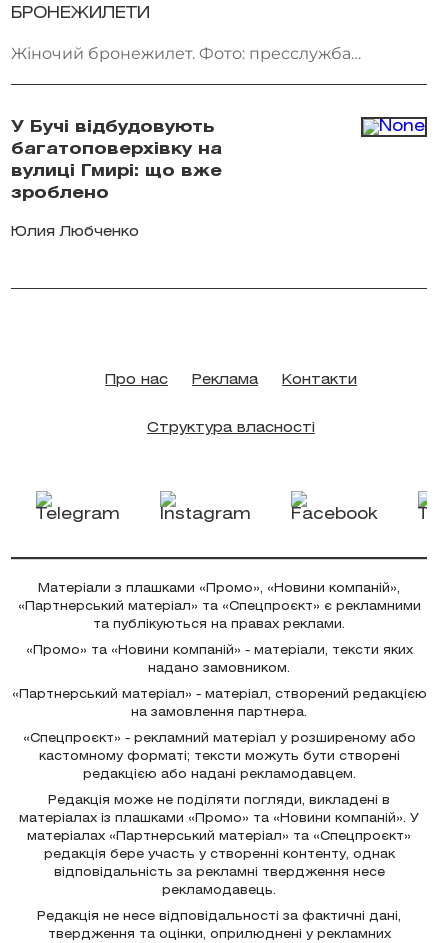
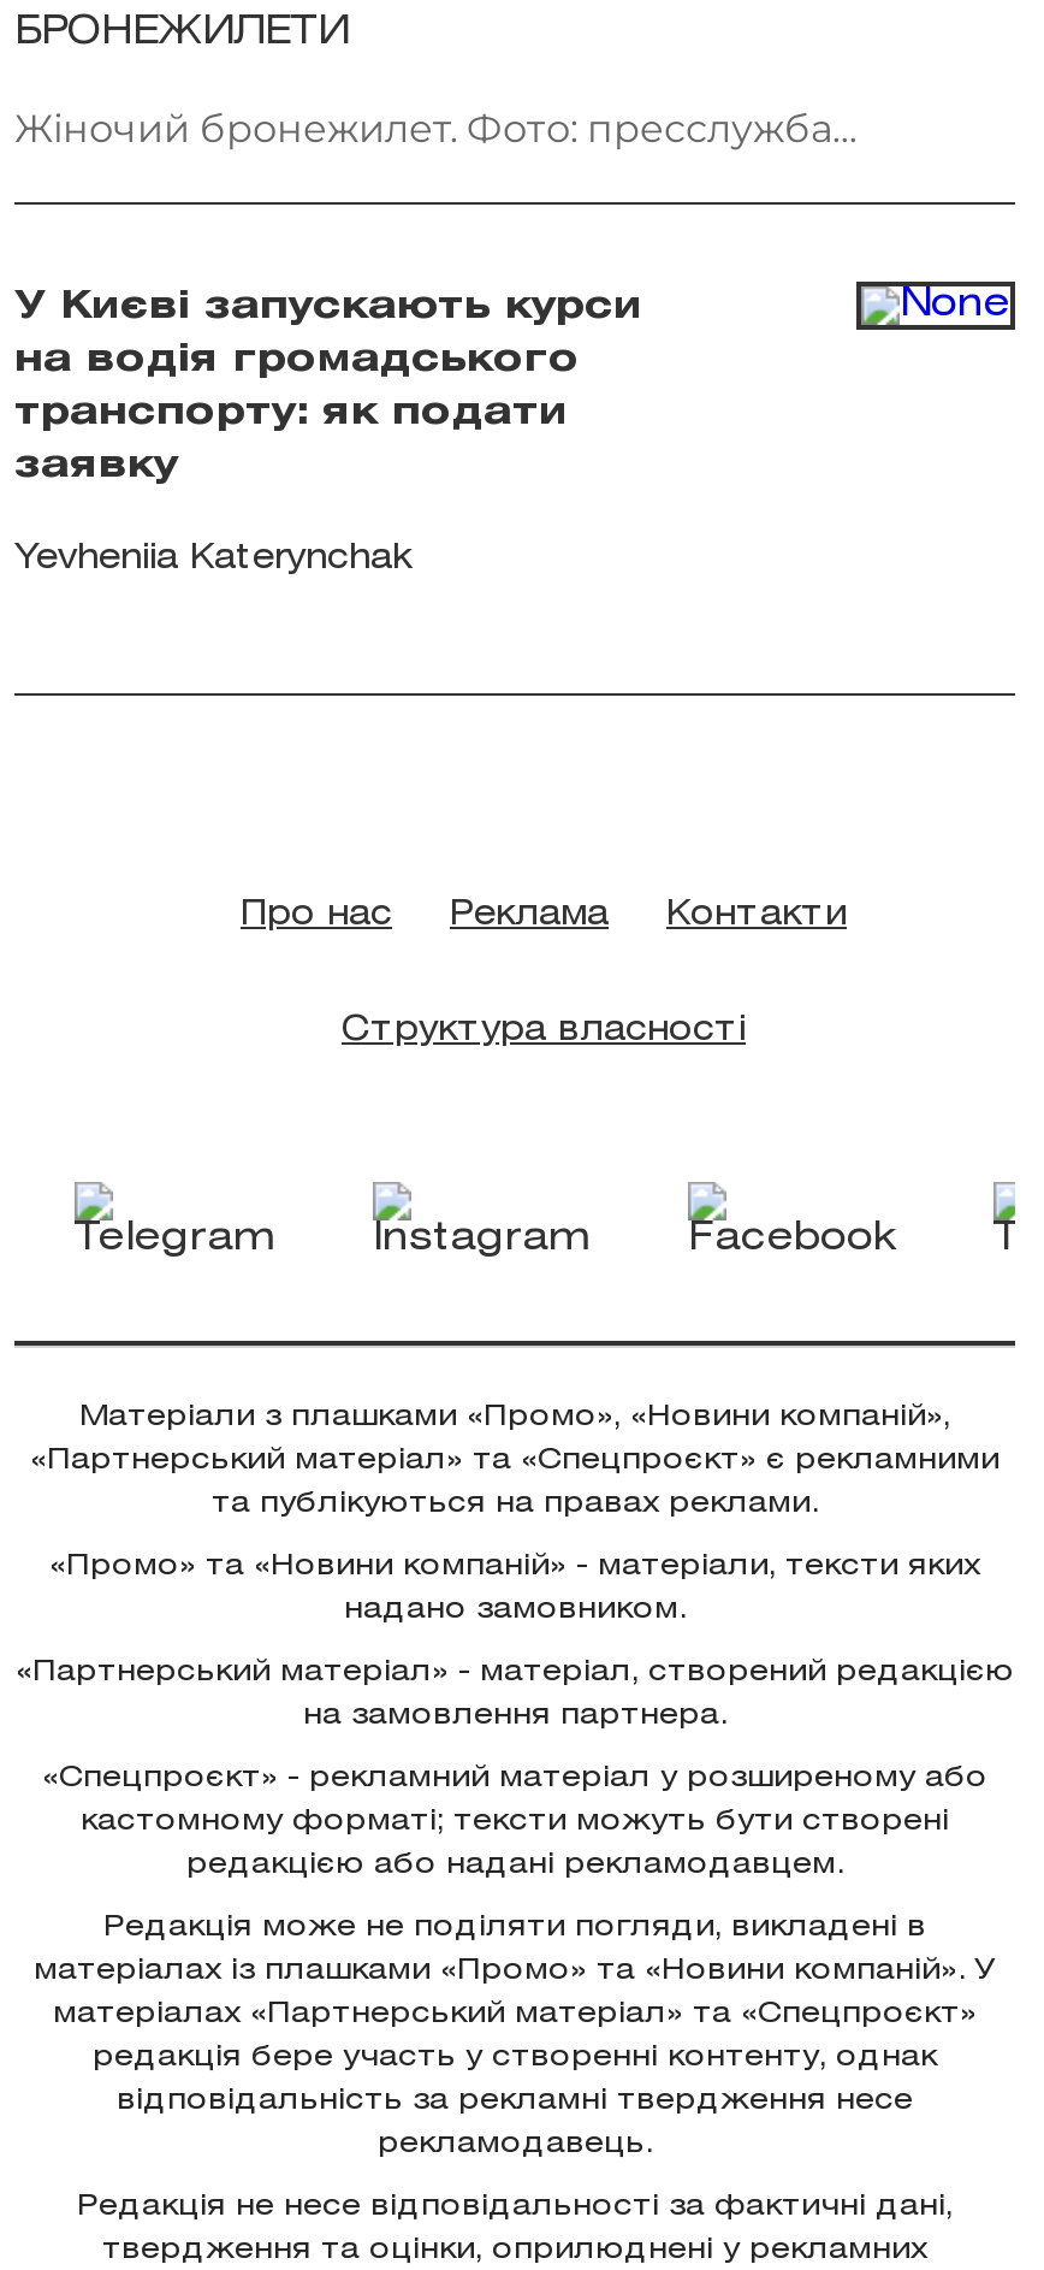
- У Бучі відбудовують
+ У Києві запускають курси

- багатоповерхівку на
+ на водія громадського

- вулиці Гмирі: що вже
+ транспорту: як подати

- зроблено
+ заявку

- Юлия Любченко
+ Yevheniia Katerynchak
